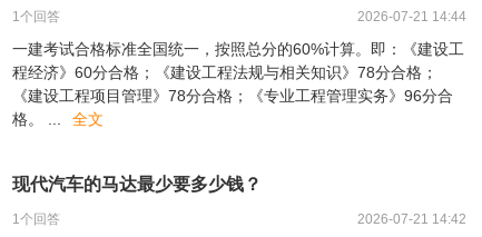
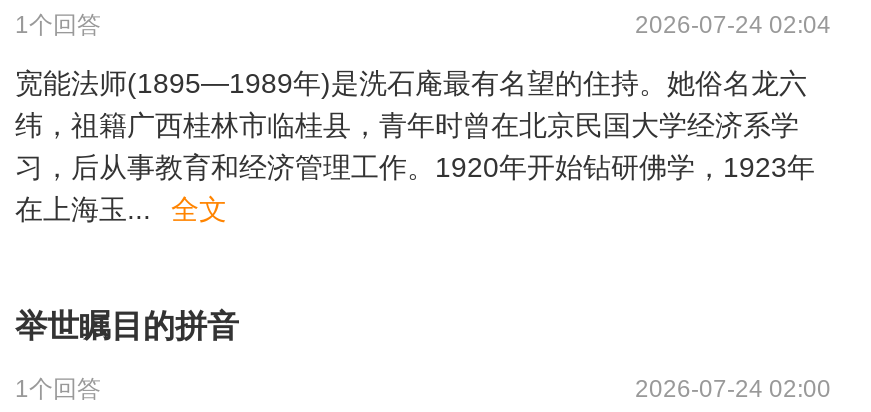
- 2026-07-21 14:44
+ 2026-07-24 02:04

- 一建考试合格标准全国统一，按照总分的60%计算。即：《建设工
- 程经济》60分合格；《建设工程法规与相关知识》78分合格；
- 《建设工程项目管理》78分合格；《专业工程管理实务》96分合
- 格。...
+ 宽能法师(1895—1989年)是洗石庵最有名望的住持。她俗名龙六
+ 纬，祖籍广西桂林市临桂县，青年时曾在北京民国大学经济系学
+ 习，后从事教育和经济管理工作。1920年开始钻研佛学，1923年
+ 在上海玉...

- 现代汽车的马达最少要多少钱？
+ 举世瞩目的拼音

- 2026-07-21 14:42
+ 2026-07-24 02:00
